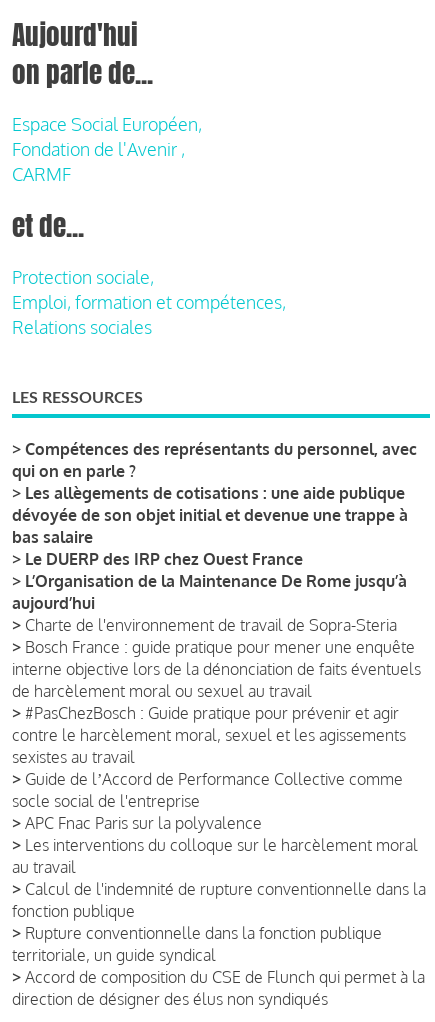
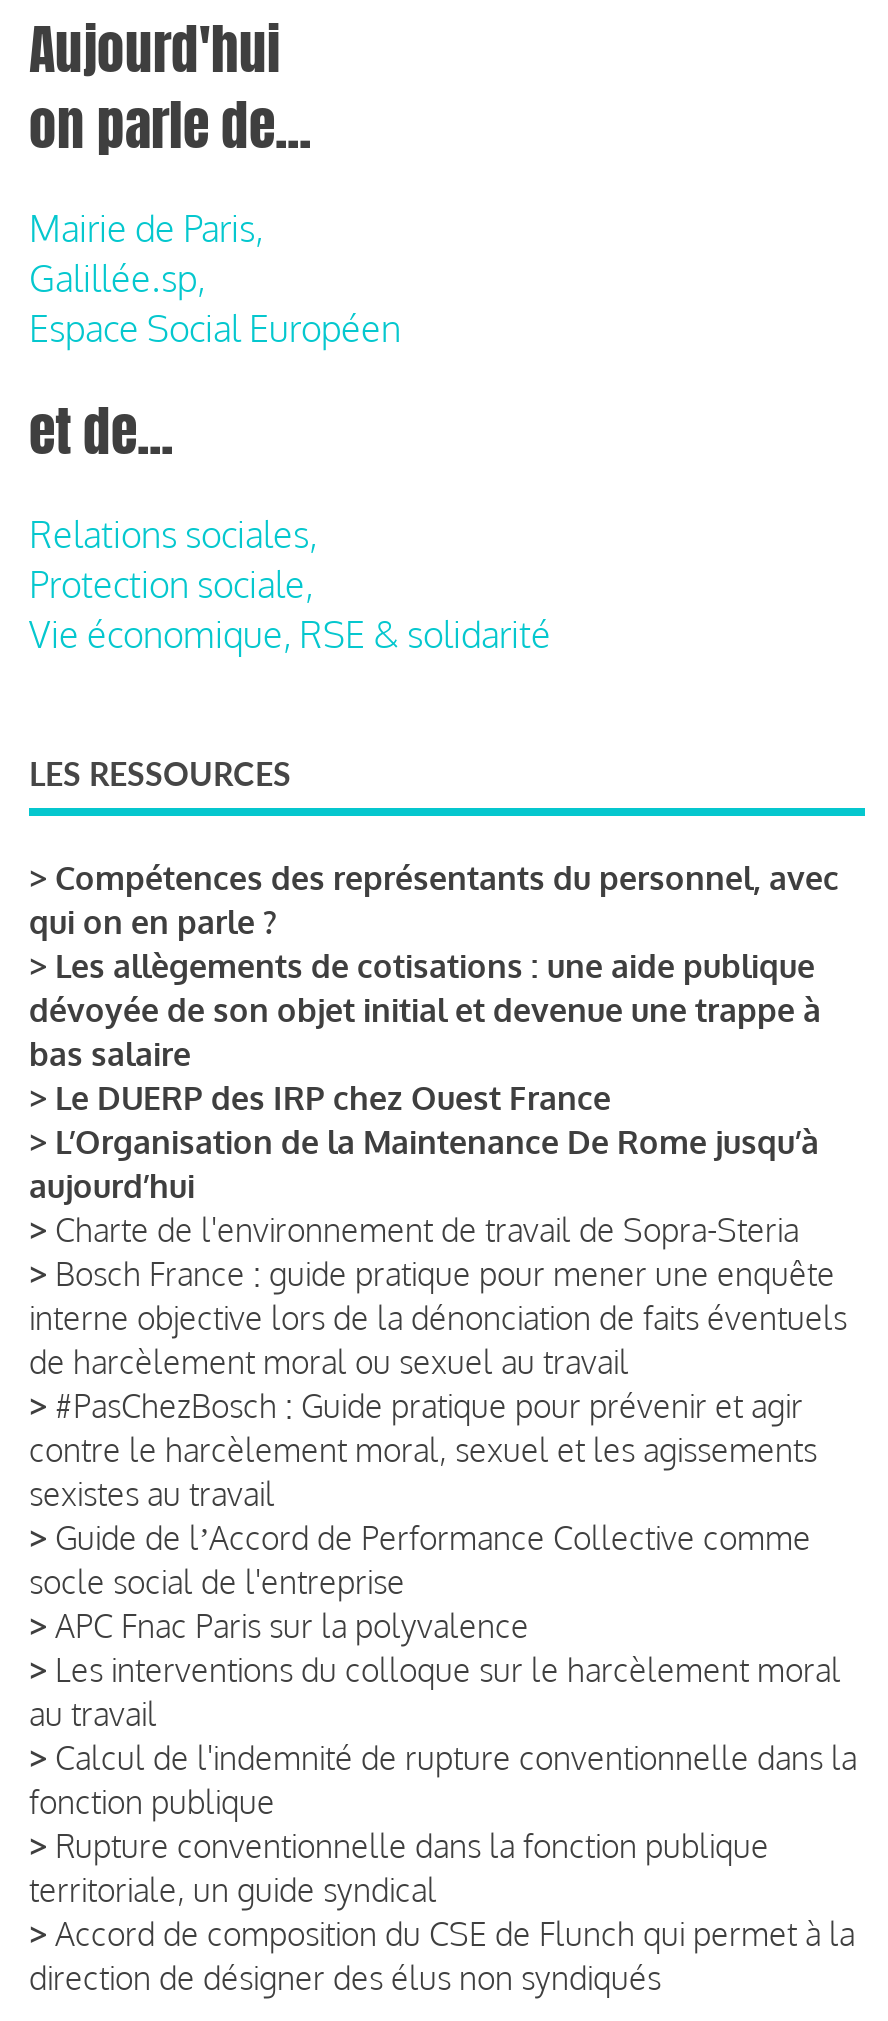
- Espace Social Européen,
- Fondation de l'Avenir ,
- CARMF
+ Mairie de Paris,
+ Galillée.sp,
+ Espace Social Européen

+ Relations sociales,

moved down: Protection sociale,

- Emploi, formation et compétences,
- Relations sociales
+ Vie économique, RSE & solidarité
